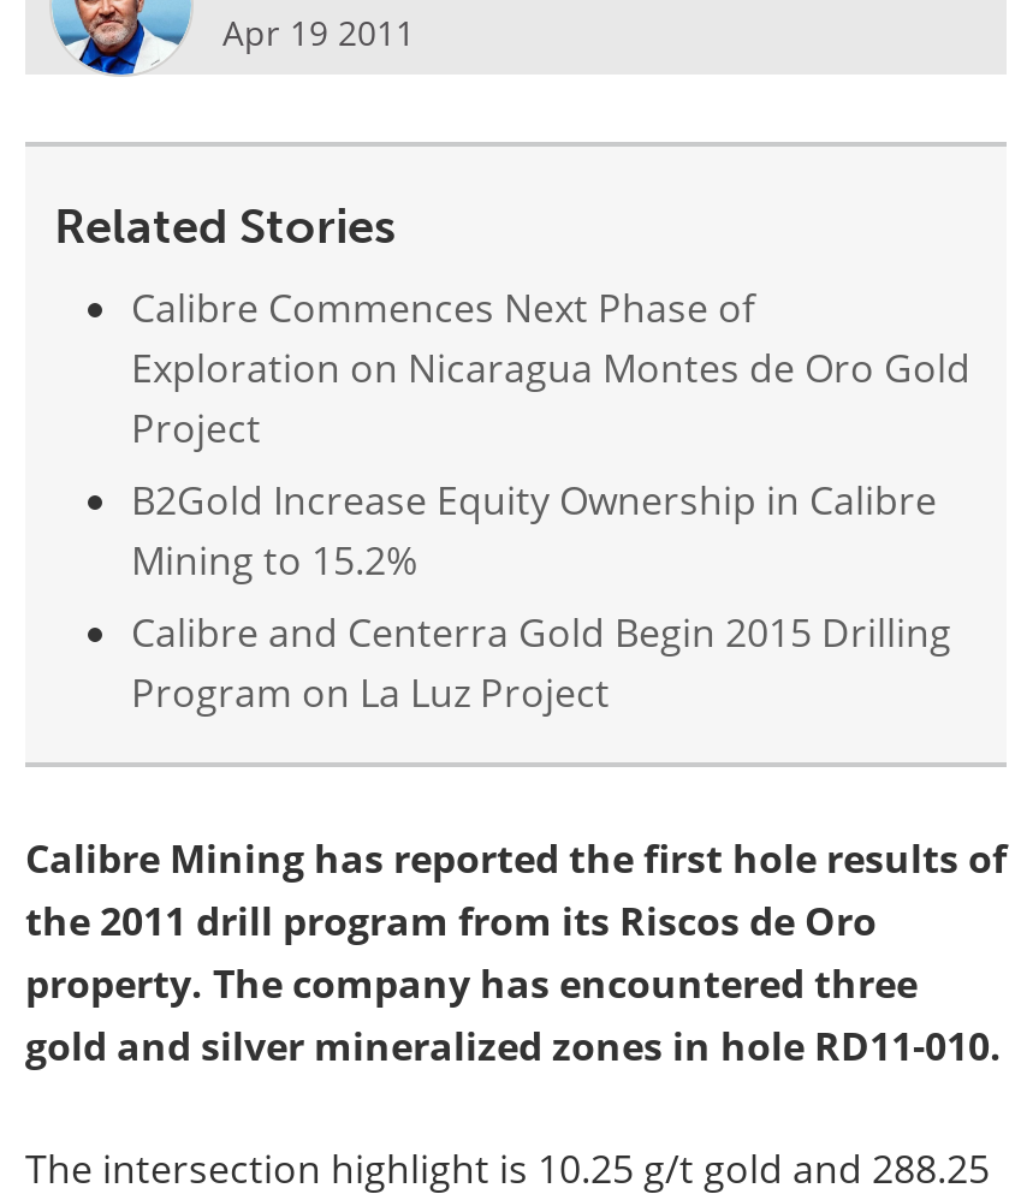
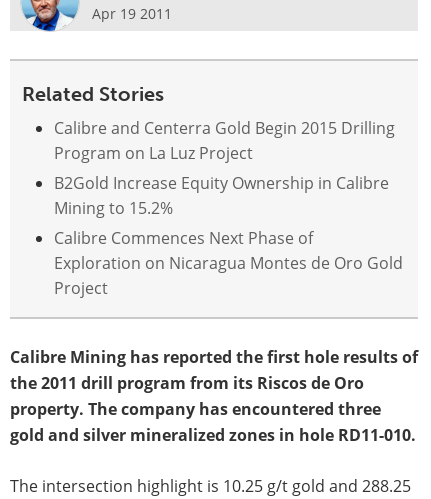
moved down: Calibre Commences Next Phase of | Exploration on Nicaragua Montes de Oro Gold | Project

moved up: Calibre and Centerra Gold Begin 2015 Drilling | Program on La Luz Project | B2Gold Increase Equity Ownership in Calibre | Mining to 15.2%
